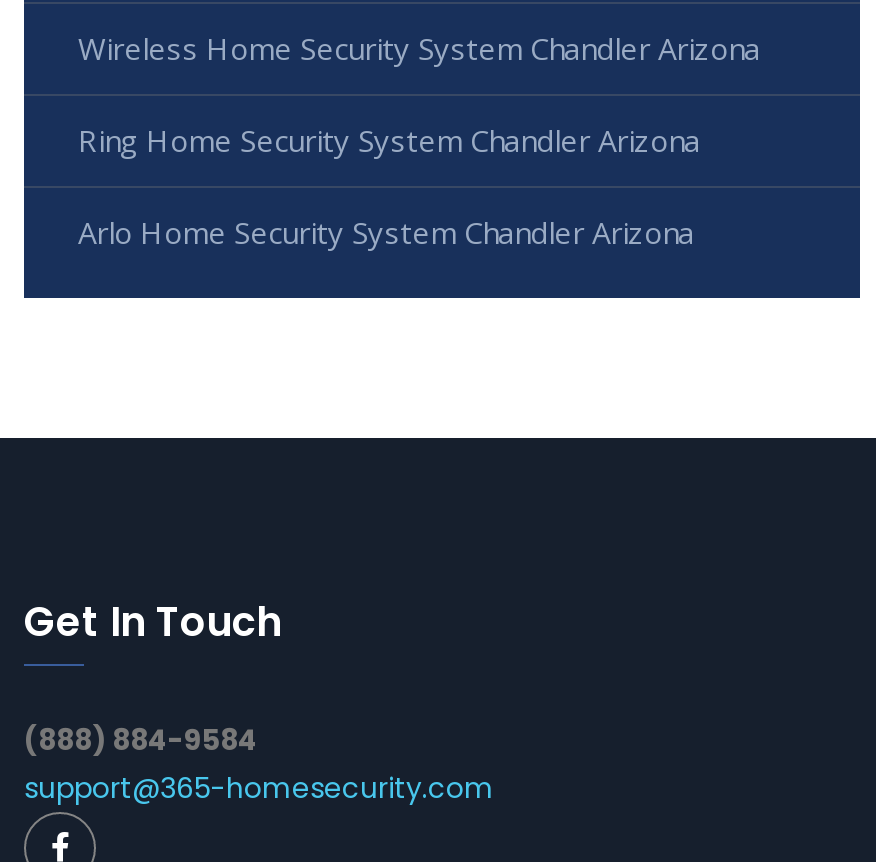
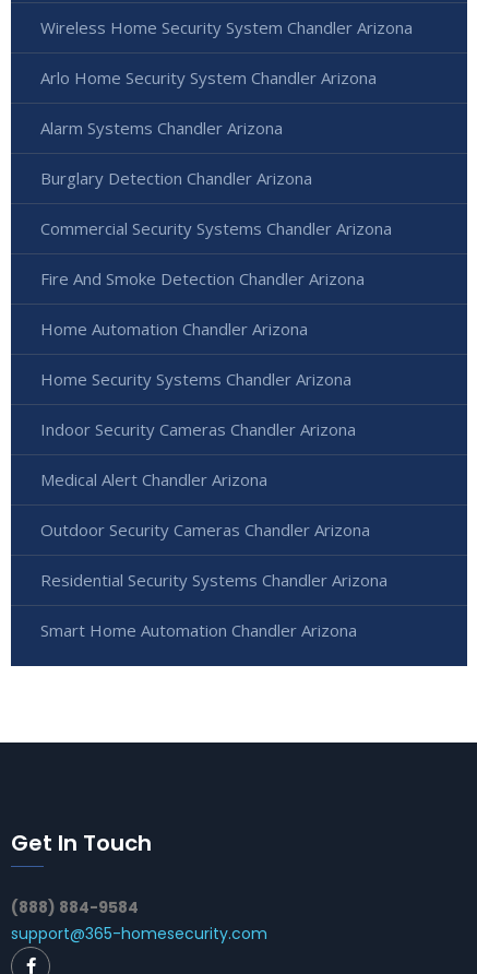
- Ring Home Security System Chandler Arizona

moved up: Arlo Home Security System Chandler Arizona

+ Alarm Systems Chandler Arizona
+ Burglary Detection Chandler Arizona
+ Commercial Security Systems Chandler Arizona
+ Fire And Smoke Detection Chandler Arizona
+ Home Automation Chandler Arizona
+ Home Security Systems Chandler Arizona
+ Indoor Security Cameras Chandler Arizona
+ Medical Alert Chandler Arizona
+ Outdoor Security Cameras Chandler Arizona
+ Residential Security Systems Chandler Arizona
+ Smart Home Automation Chandler Arizona
